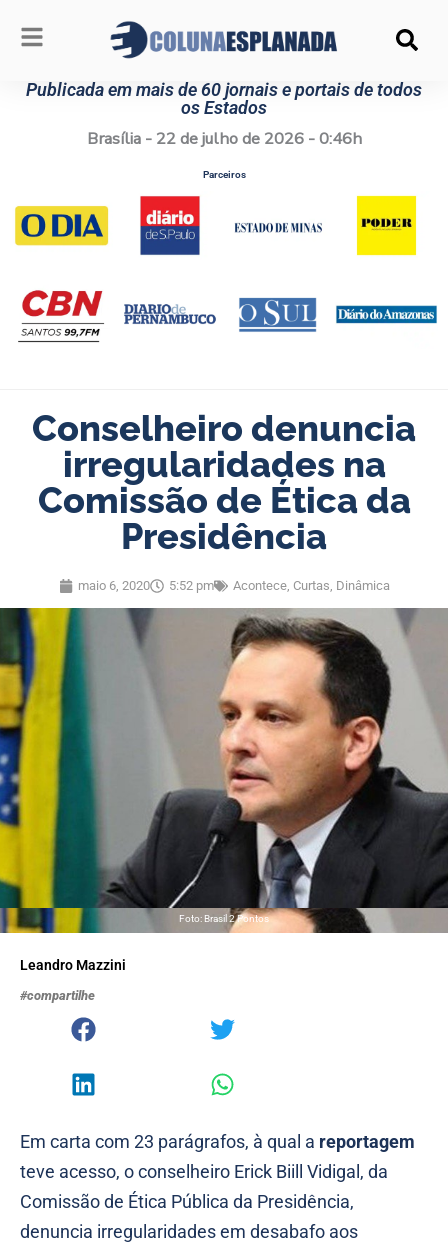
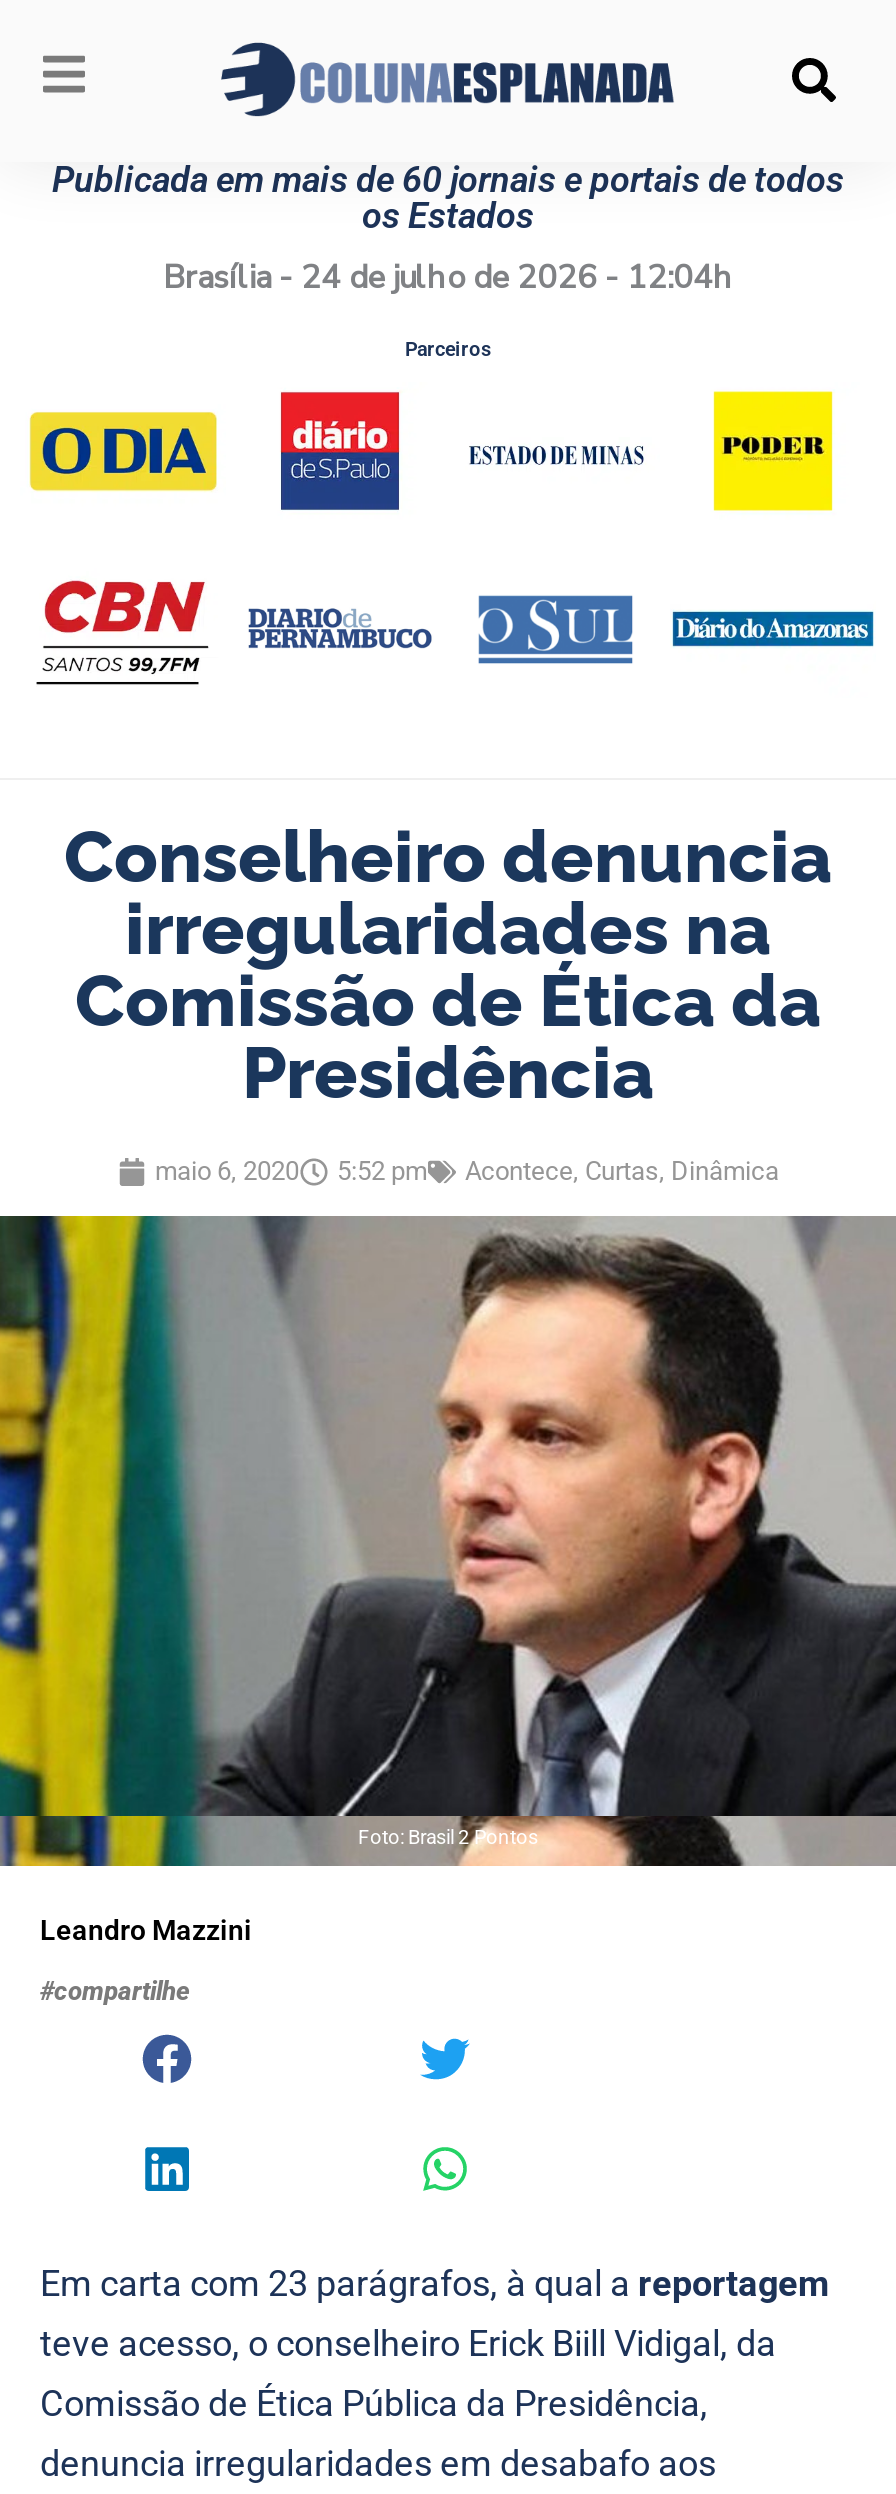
- Brasília - 22 de julho de 2026 - 0:46h
+ Brasília - 24 de julho de 2026 - 12:04h
